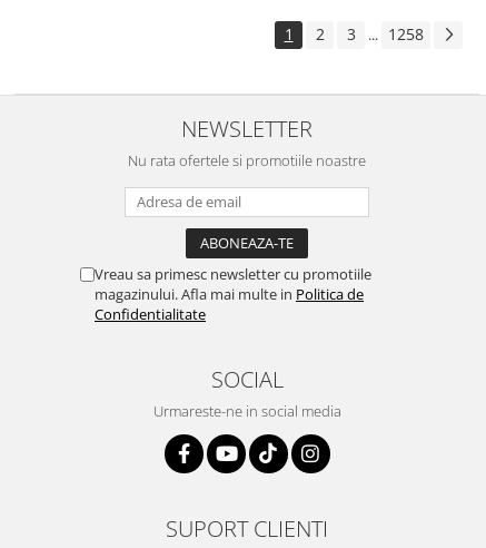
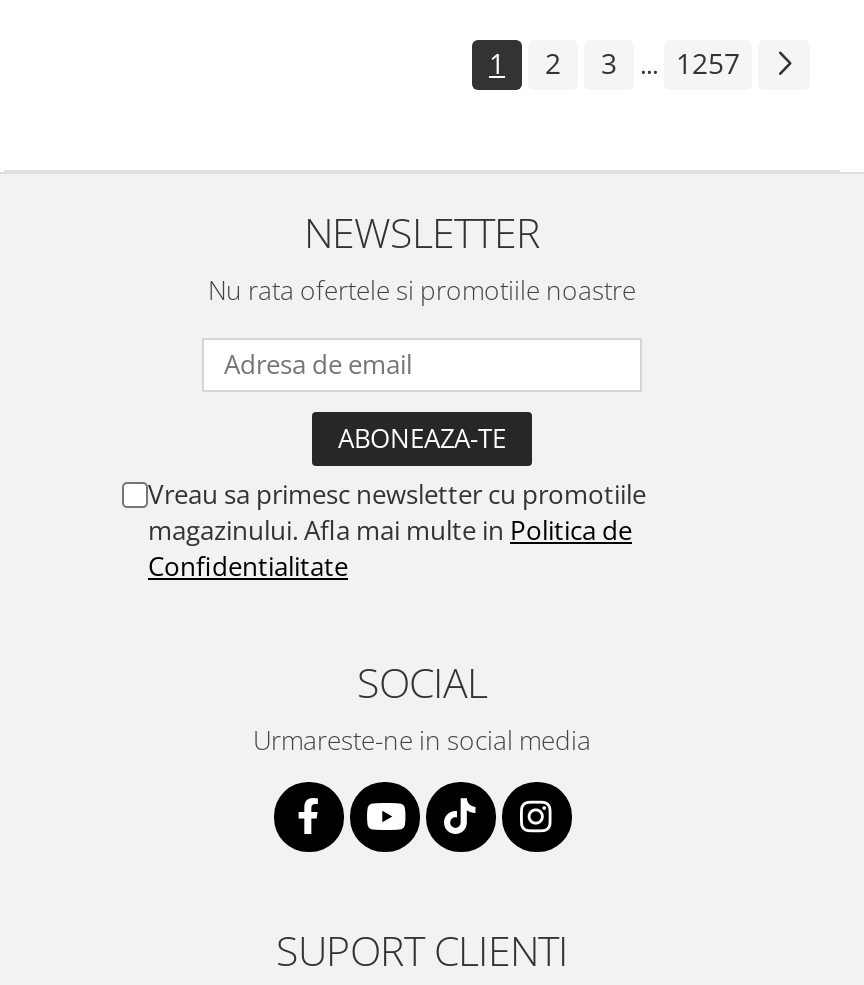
- 1 2 3 ... 1258
+ 1 2 3 ... 1257
